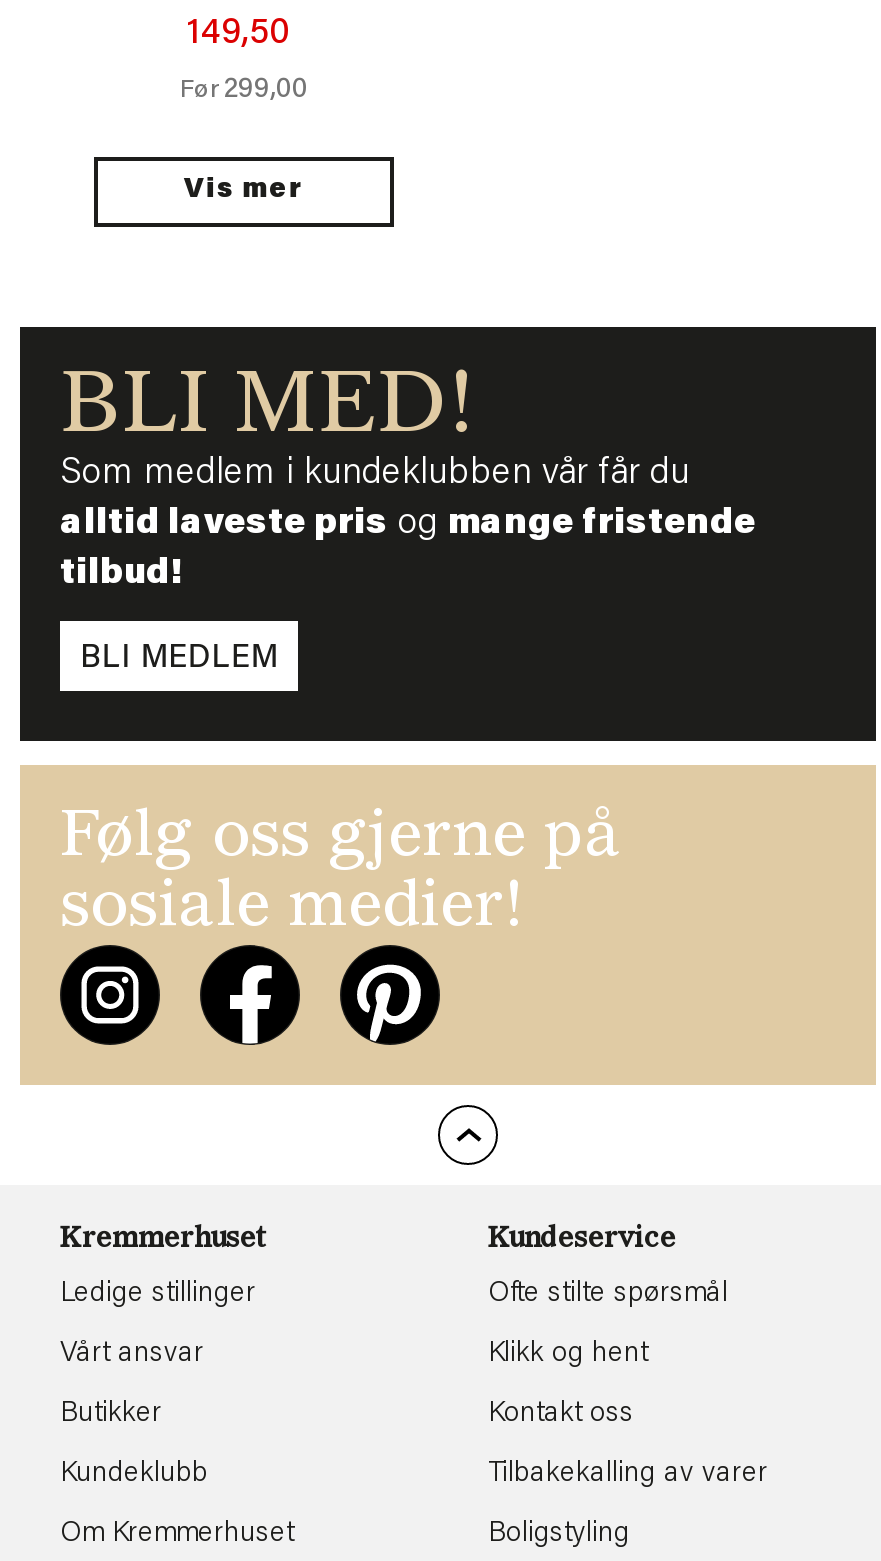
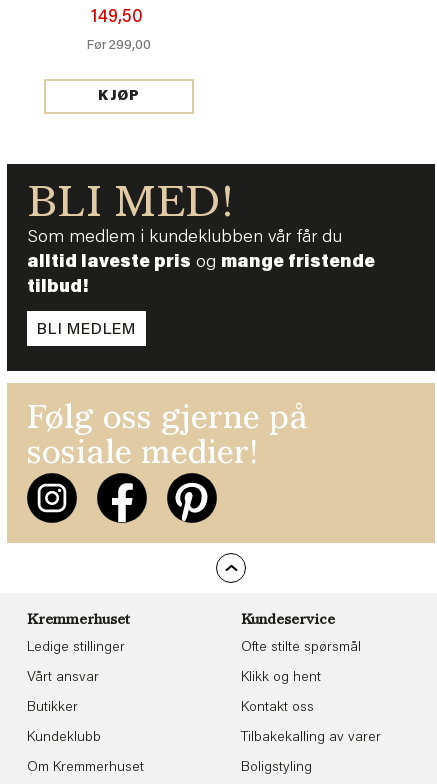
- Vis mer
+ KJØP
